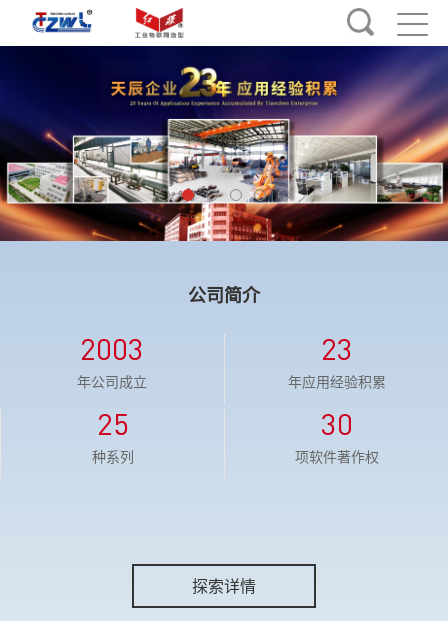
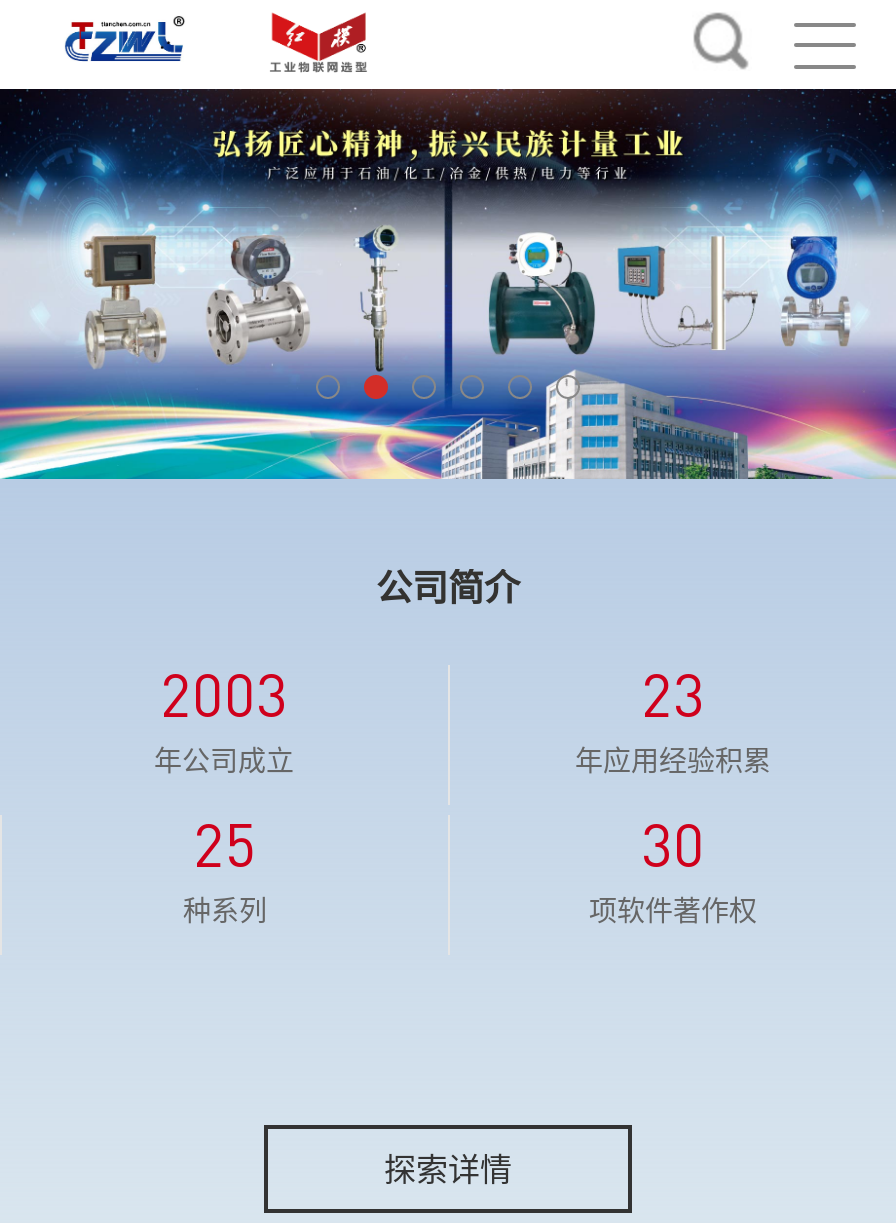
- [image]
+ [image]
